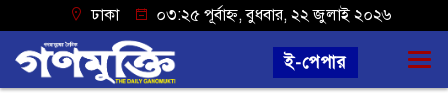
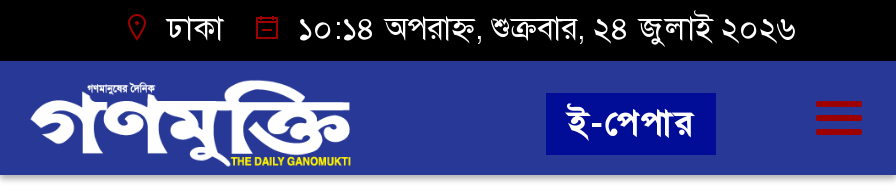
- ০৩:২৫ পূর্বাহ্ন, বুধবার, ২২ জুলাই ২০২৬
+ ১০:১৪ অপরাহ্ন, শুক্রবার, ২৪ জুলাই ২০২৬
